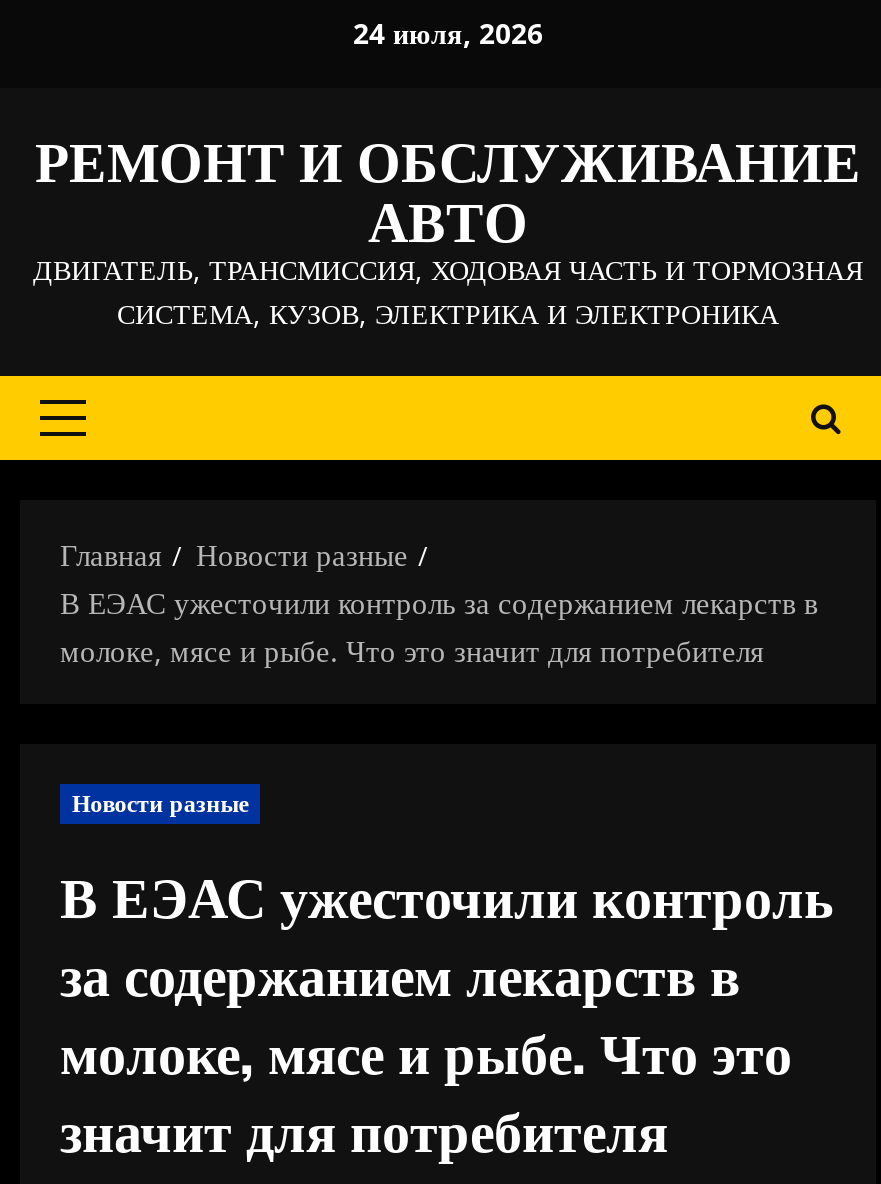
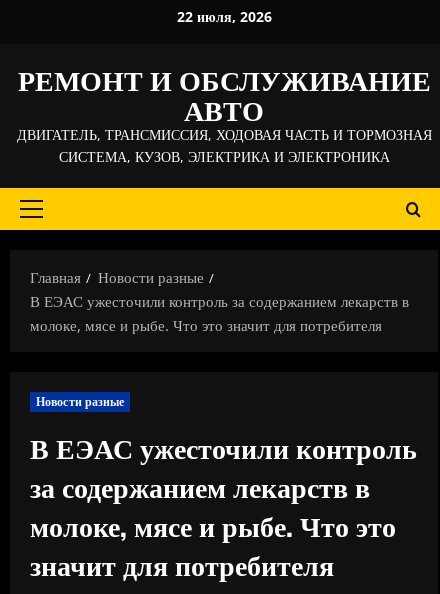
- 24 июля, 2026
+ 22 июля, 2026
